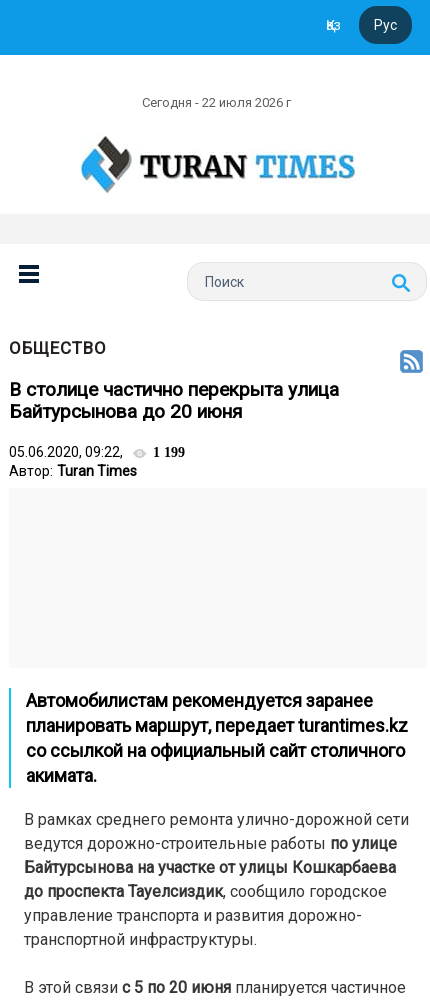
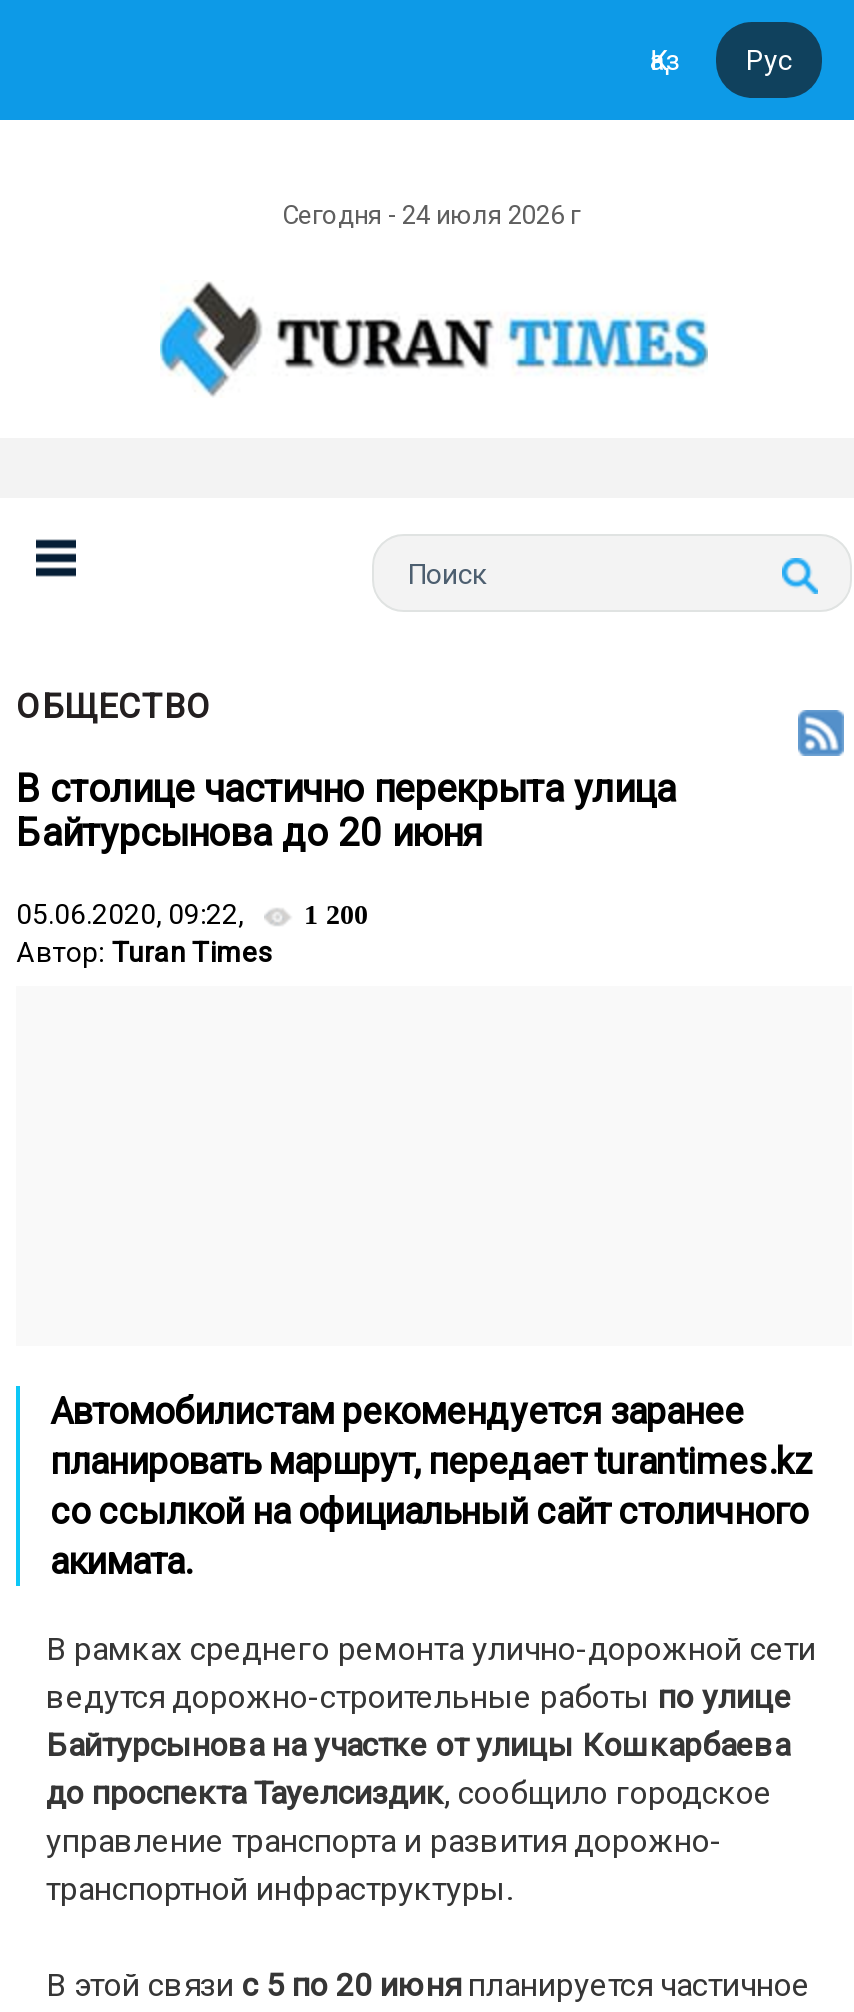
- Сегодня - 22 июля 2026 г
+ Сегодня - 24 июля 2026 г

- 05.06.2020, 09:22, 1 199
+ 05.06.2020, 09:22, 1 200
